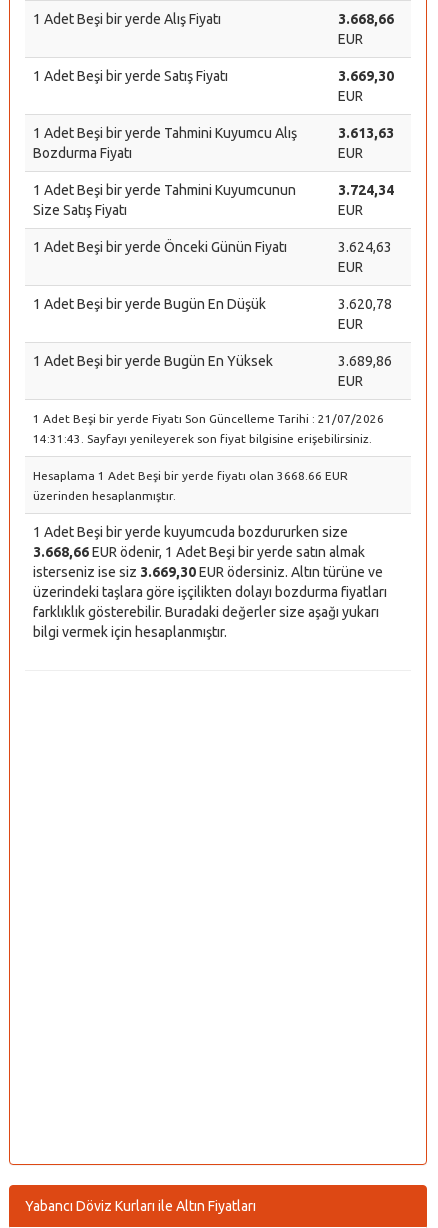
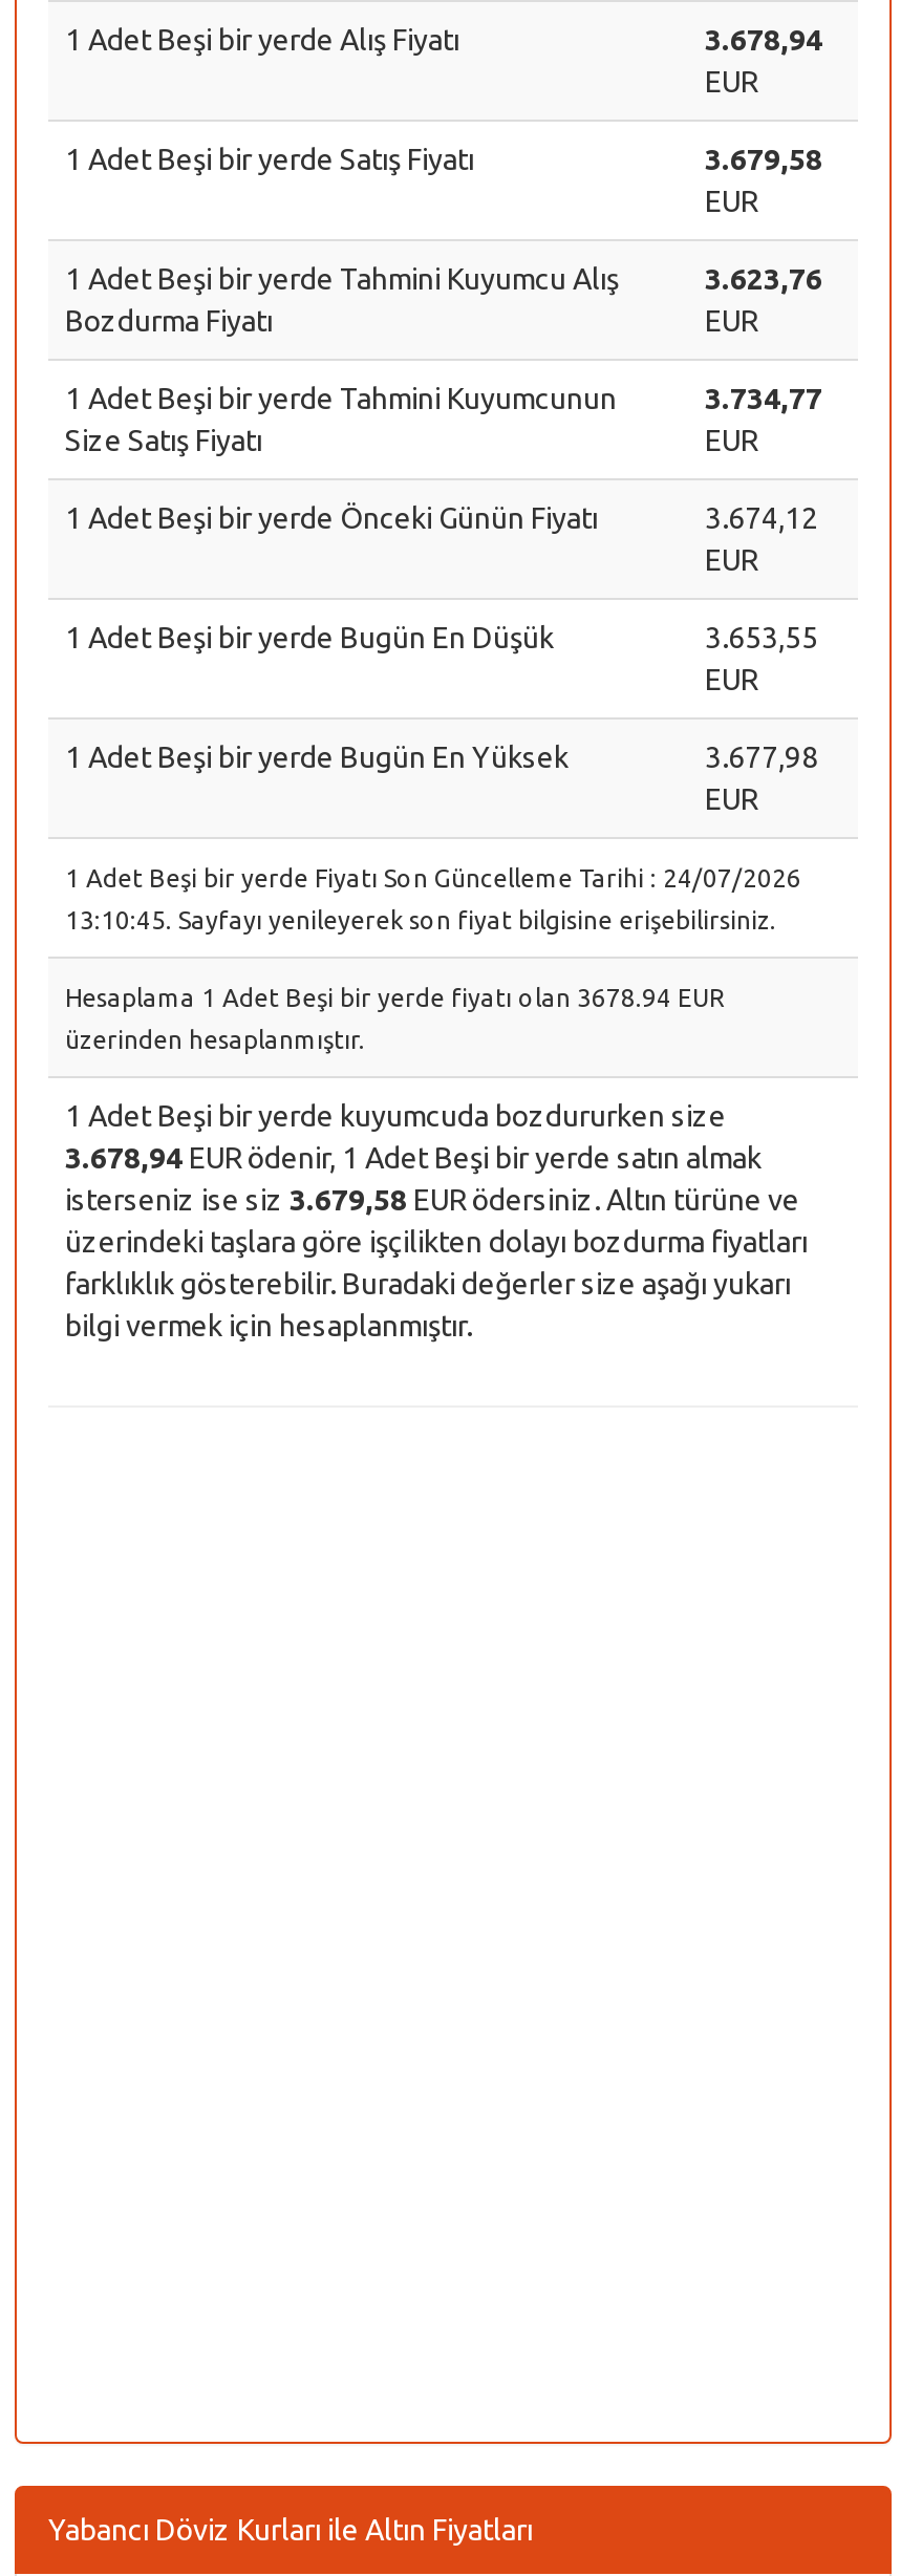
- 3.668,66
+ 3.678,94

- 3.669,30
+ 3.679,58

- 3.613,63
+ 3.623,76

- 3.724,34
+ 3.734,77

- 3.624,63
+ 3.674,12

- 3.620,78
+ 3.653,55

- 3.689,86
+ 3.677,98

- 1 Adet Beşi bir yerde Fiyatı Son Güncelleme Tarihi : 21/07/2026
+ 1 Adet Beşi bir yerde Fiyatı Son Güncelleme Tarihi : 24/07/2026

- 14:31:43. Sayfayı yenileyerek son fiyat bilgisine erişebilirsiniz.
+ 13:10:45. Sayfayı yenileyerek son fiyat bilgisine erişebilirsiniz.

- Hesaplama 1 Adet Beşi bir yerde fiyatı olan 3668.66 EUR
+ Hesaplama 1 Adet Beşi bir yerde fiyatı olan 3678.94 EUR

- 3.668,66 EUR ödenir, 1 Adet Beşi bir yerde satın almak
+ 3.678,94 EUR ödenir, 1 Adet Beşi bir yerde satın almak

- isterseniz ise siz 3.669,30 EUR ödersiniz. Altın türüne ve
+ isterseniz ise siz 3.679,58 EUR ödersiniz. Altın türüne ve
